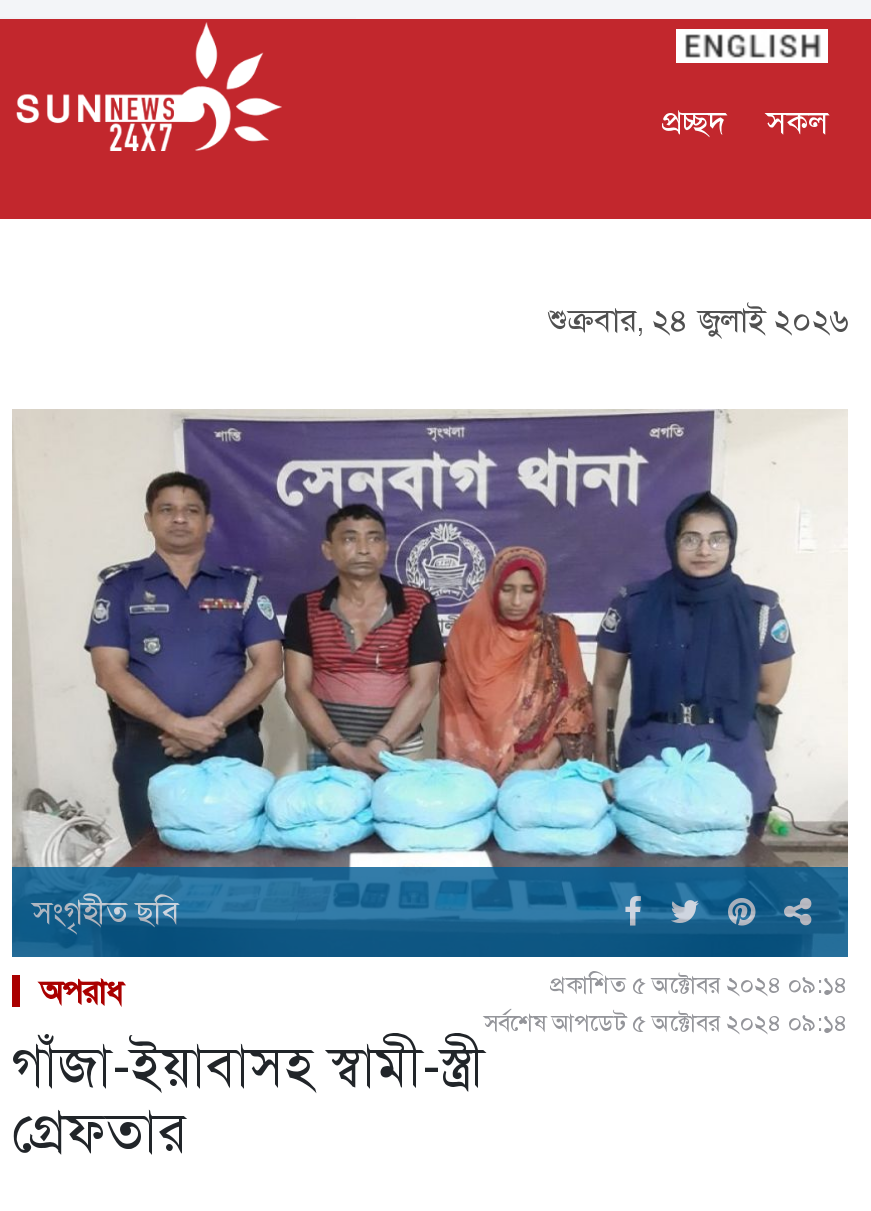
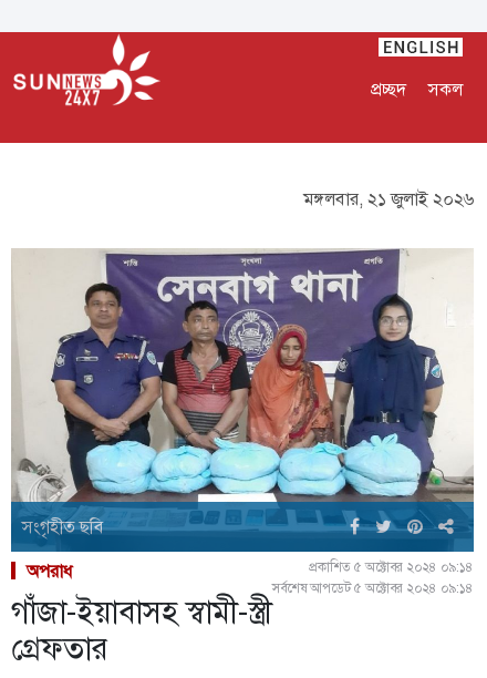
- শুক্রবার, ২৪ জুলাই ২০২৬
+ মঙ্গলবার, ২১ জুলাই ২০২৬
